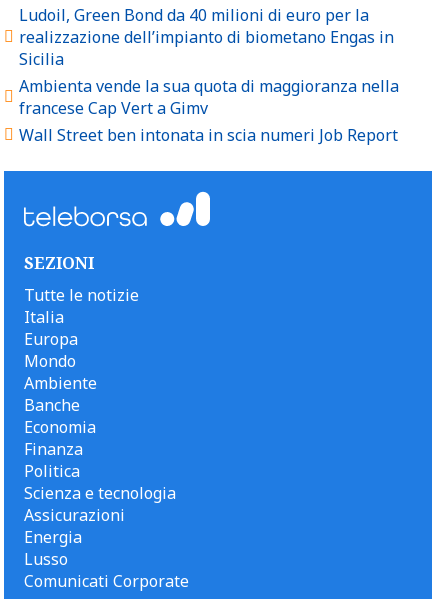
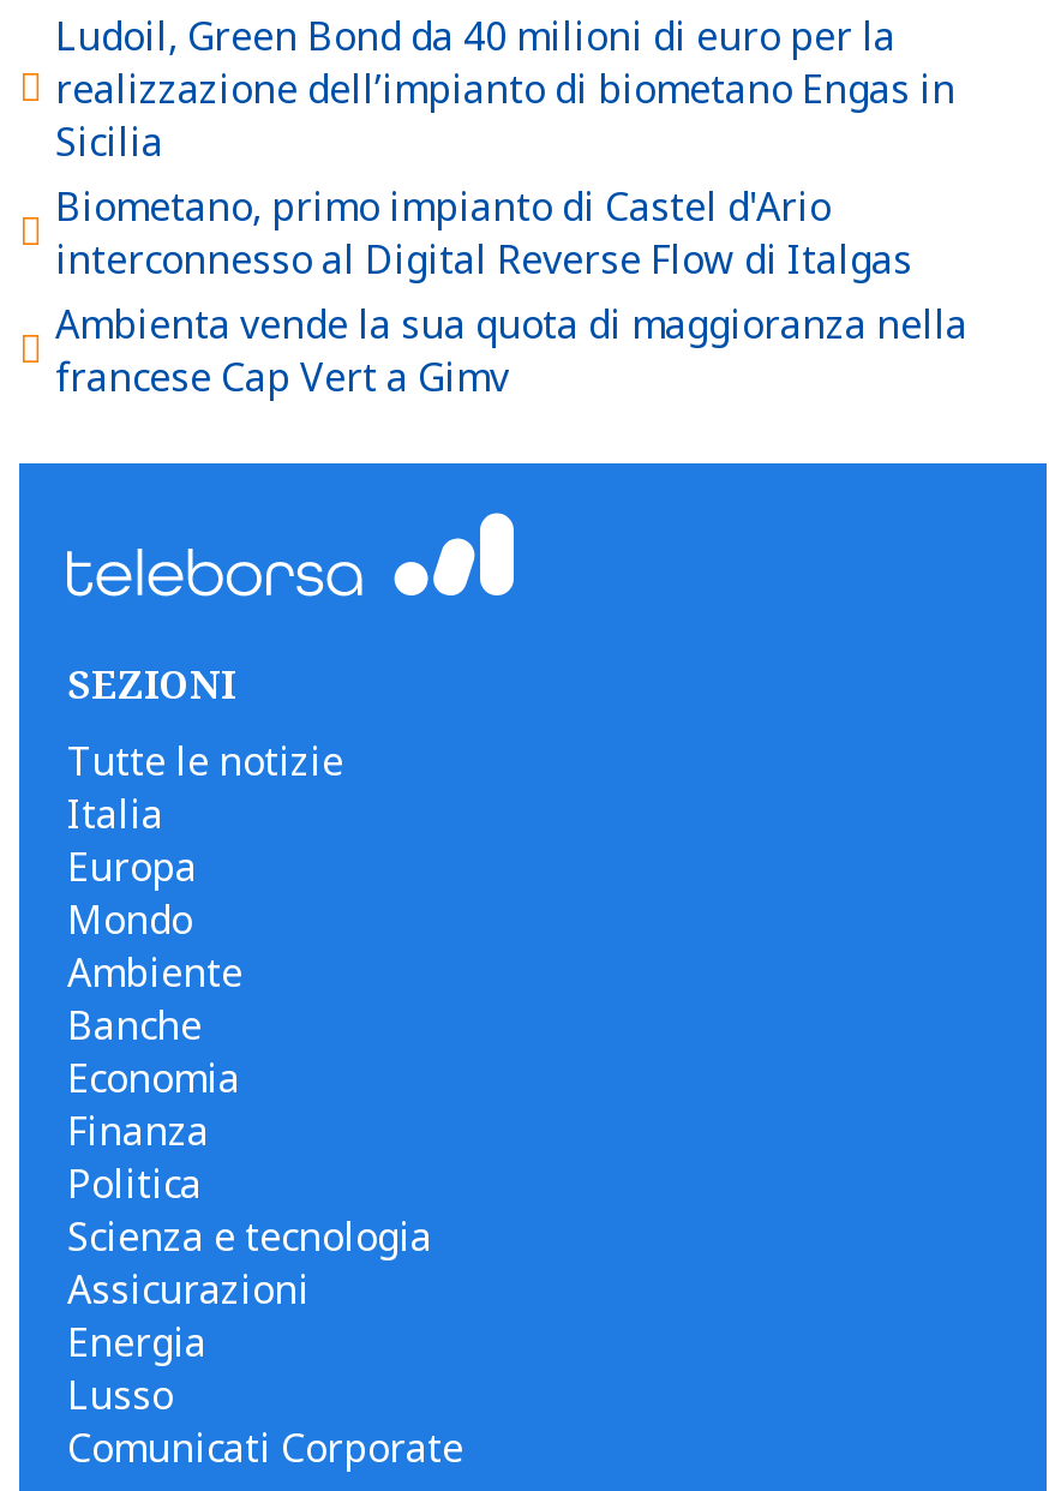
+ Biometano, primo impianto di Castel d'Ario
+ interconnesso al Digital Reverse Flow di Italgas

moved down: Ambienta vende la sua quota di maggioranza nella | francese Cap Vert a Gimv

- Wall Street ben intonata in scia numeri Job Report
